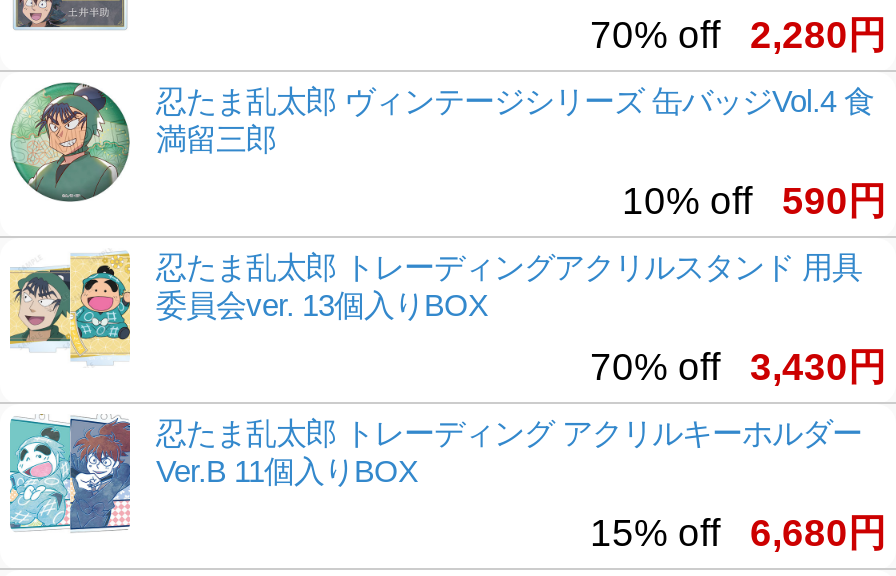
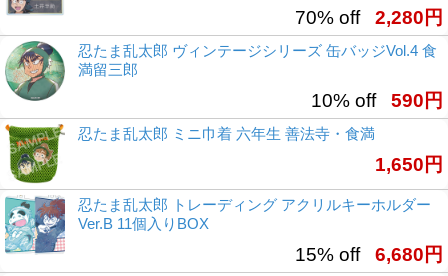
- [image]
- 忍たま乱太郎 トレーディングアクリルスタンド 用具
- 委員会ver. 13個入りBOX
+ [image]
+ 忍たま乱太郎 ミニ巾着 六年生 善法寺・食満

- 70% off 3,430円
+ 1,650円
